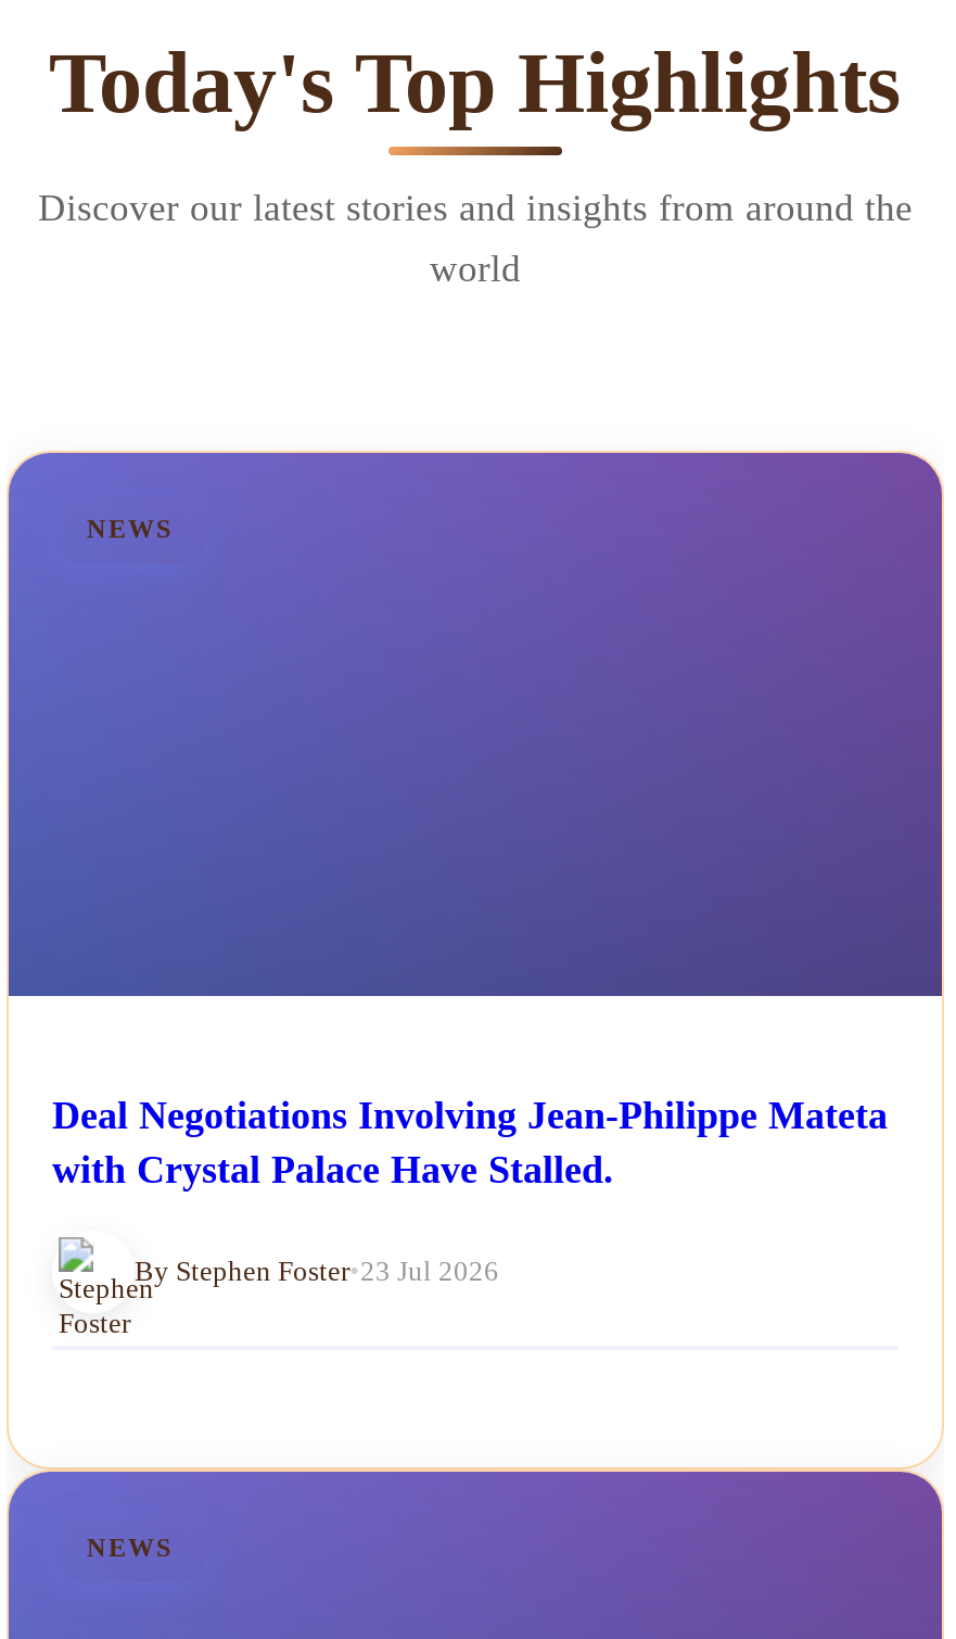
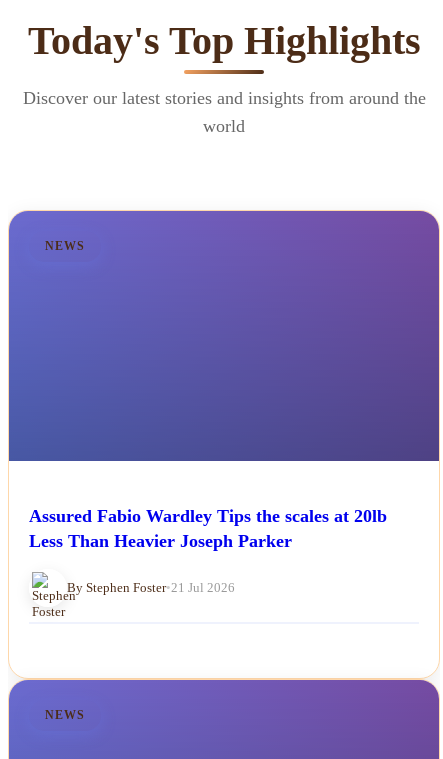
- Deal Negotiations Involving Jean-Philippe Mateta
- with Crystal Palace Have Stalled.
+ Assured Fabio Wardley Tips the scales at 20lb
+ Less Than Heavier Joseph Parker

- By Stephen Foster • 23 Jul 2026
+ By Stephen Foster • 21 Jul 2026
